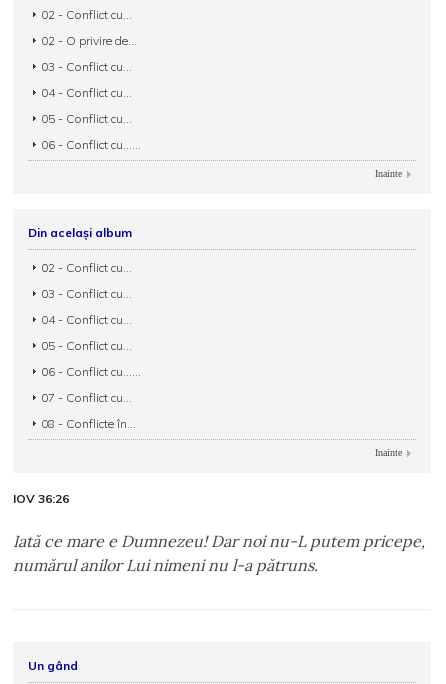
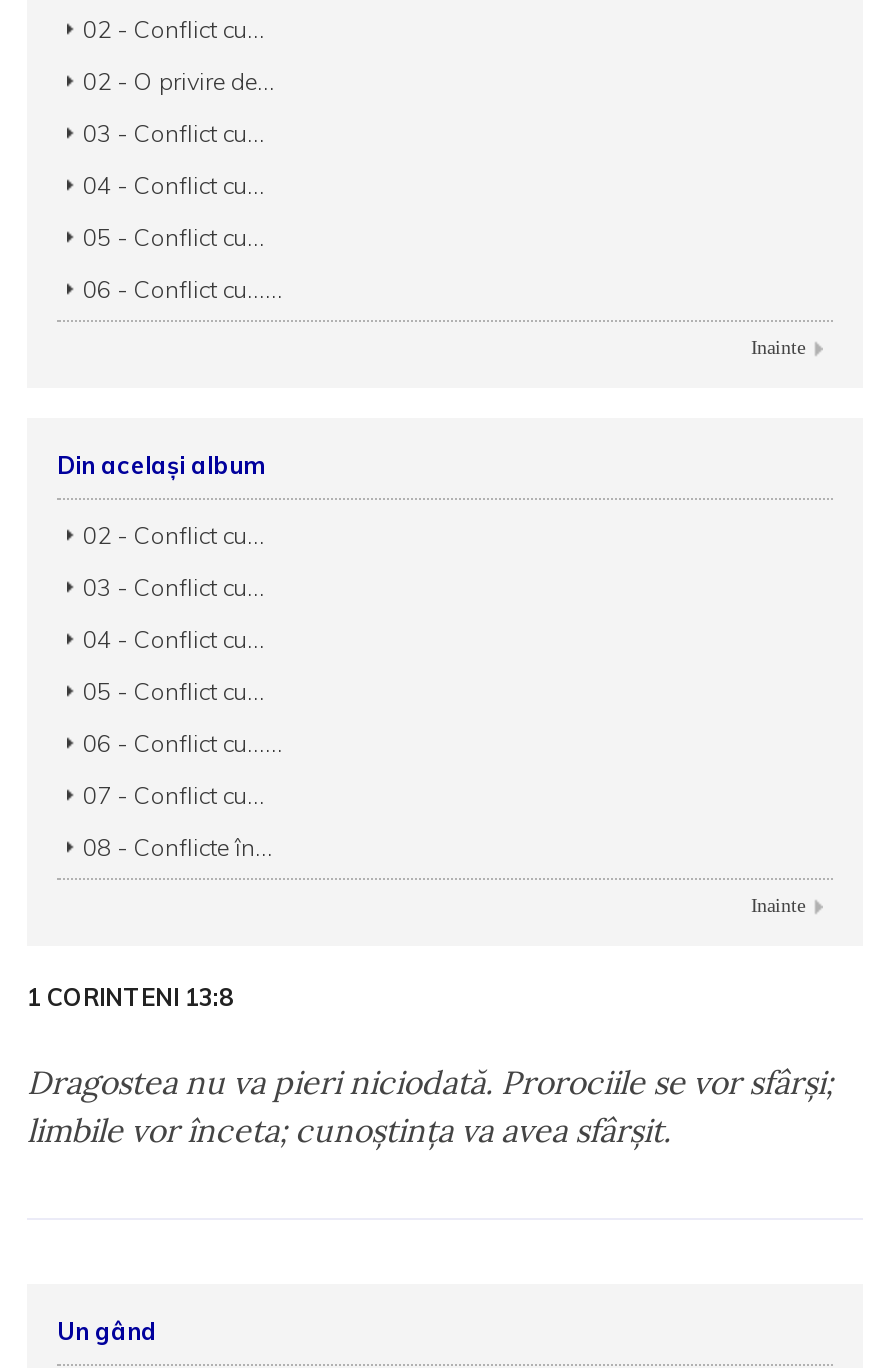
- IOV 36:26
+ 1 CORINTENI 13:8

- Iată ce mare e Dumnezeu! Dar noi nu-L putem pricepe,
- numărul anilor Lui nimeni nu l-a pătruns.
+ Dragostea nu va pieri niciodată. Prorociile se vor sfârşi;
+ limbile vor înceta; cunoştinţa va avea sfârşit.
